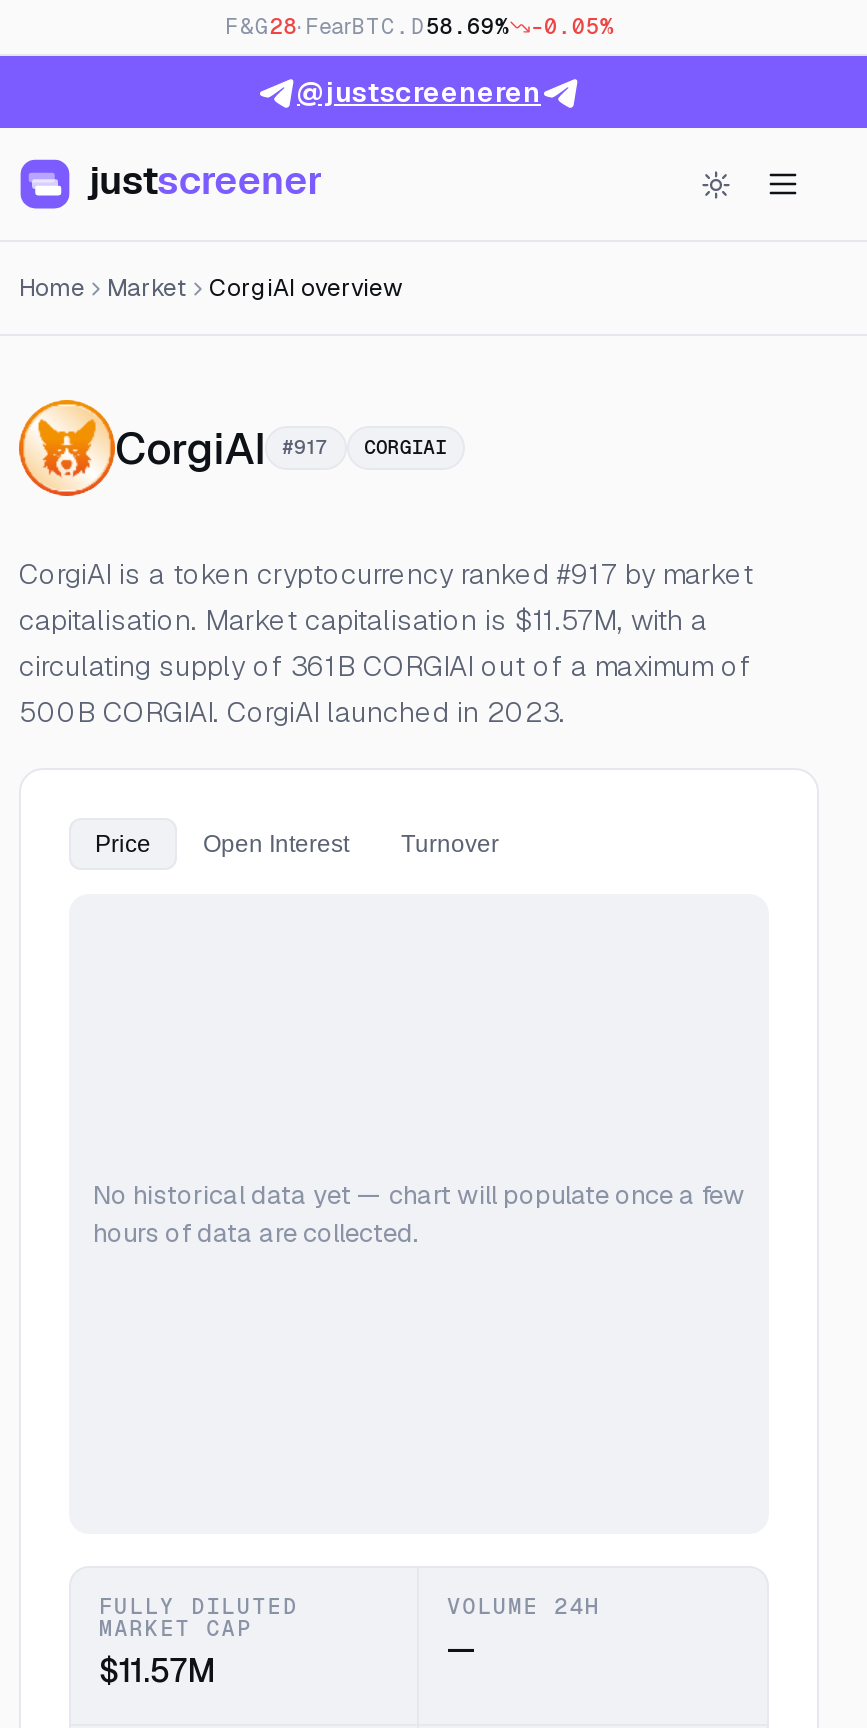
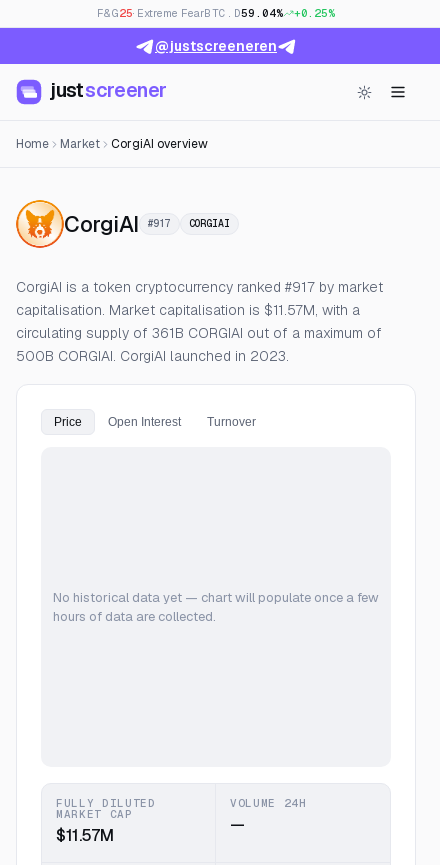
- F&G 28 · FearBTC.D 58.69%
- -0.05%
+ F&G 25 · Extreme FearBTC.D 59.04%
+ +0.25%
